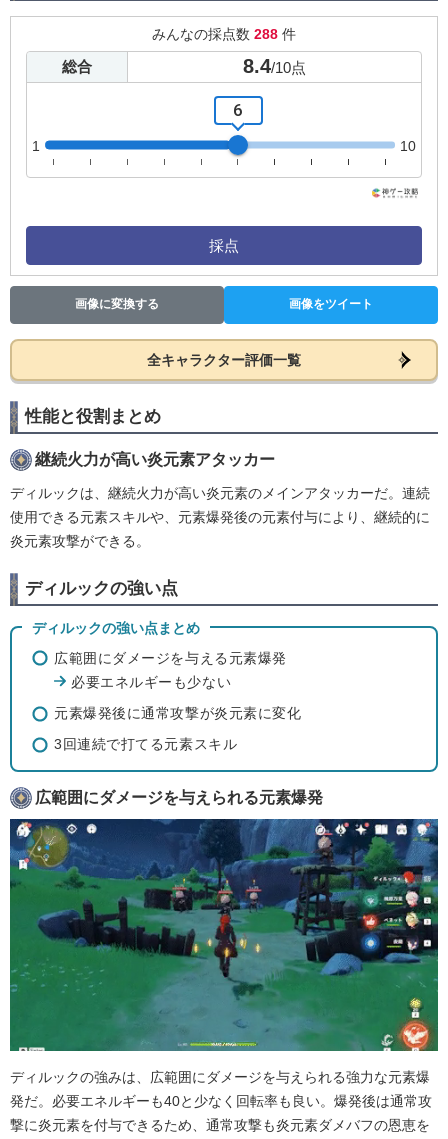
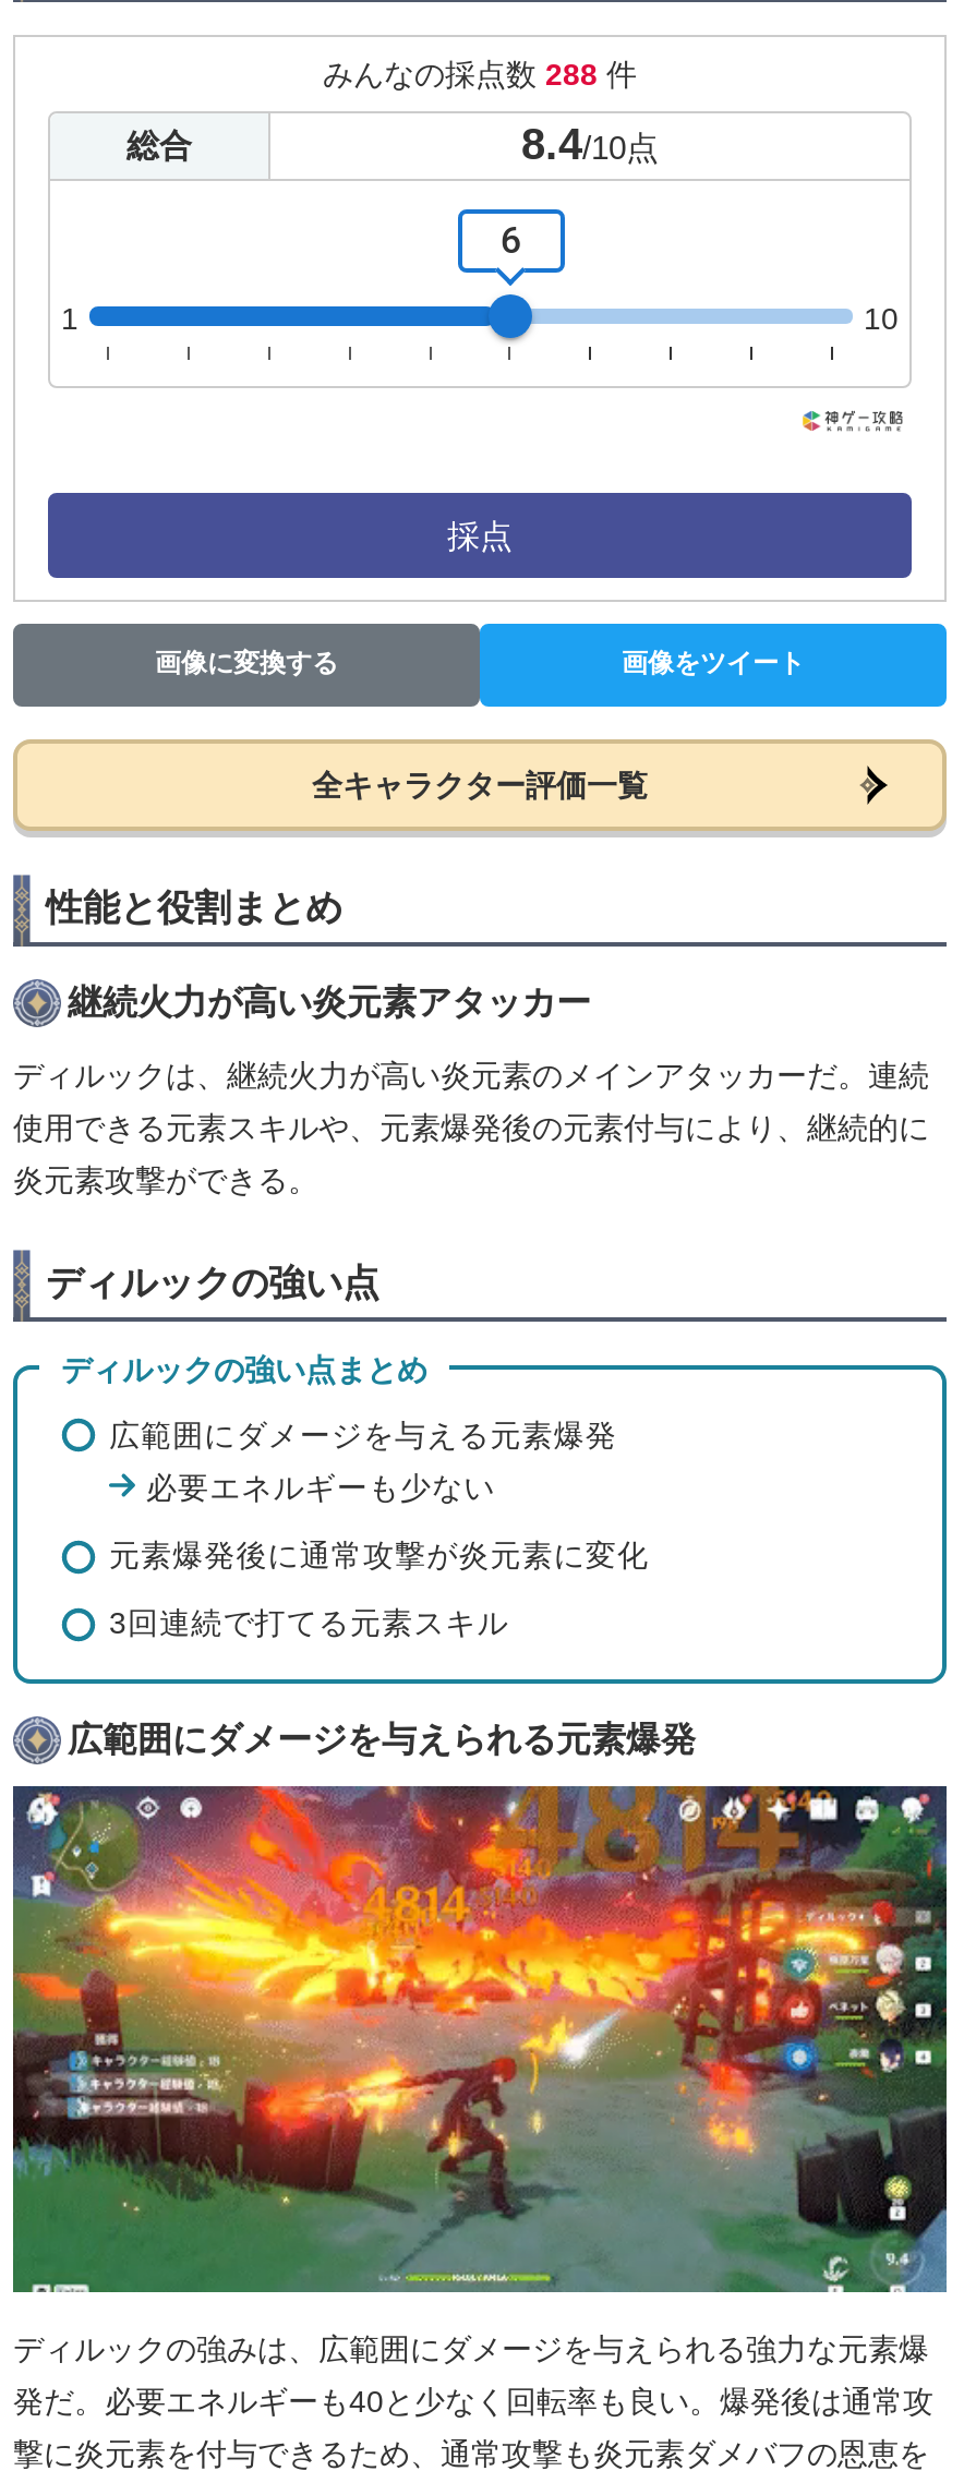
- [image]
+ [image]
